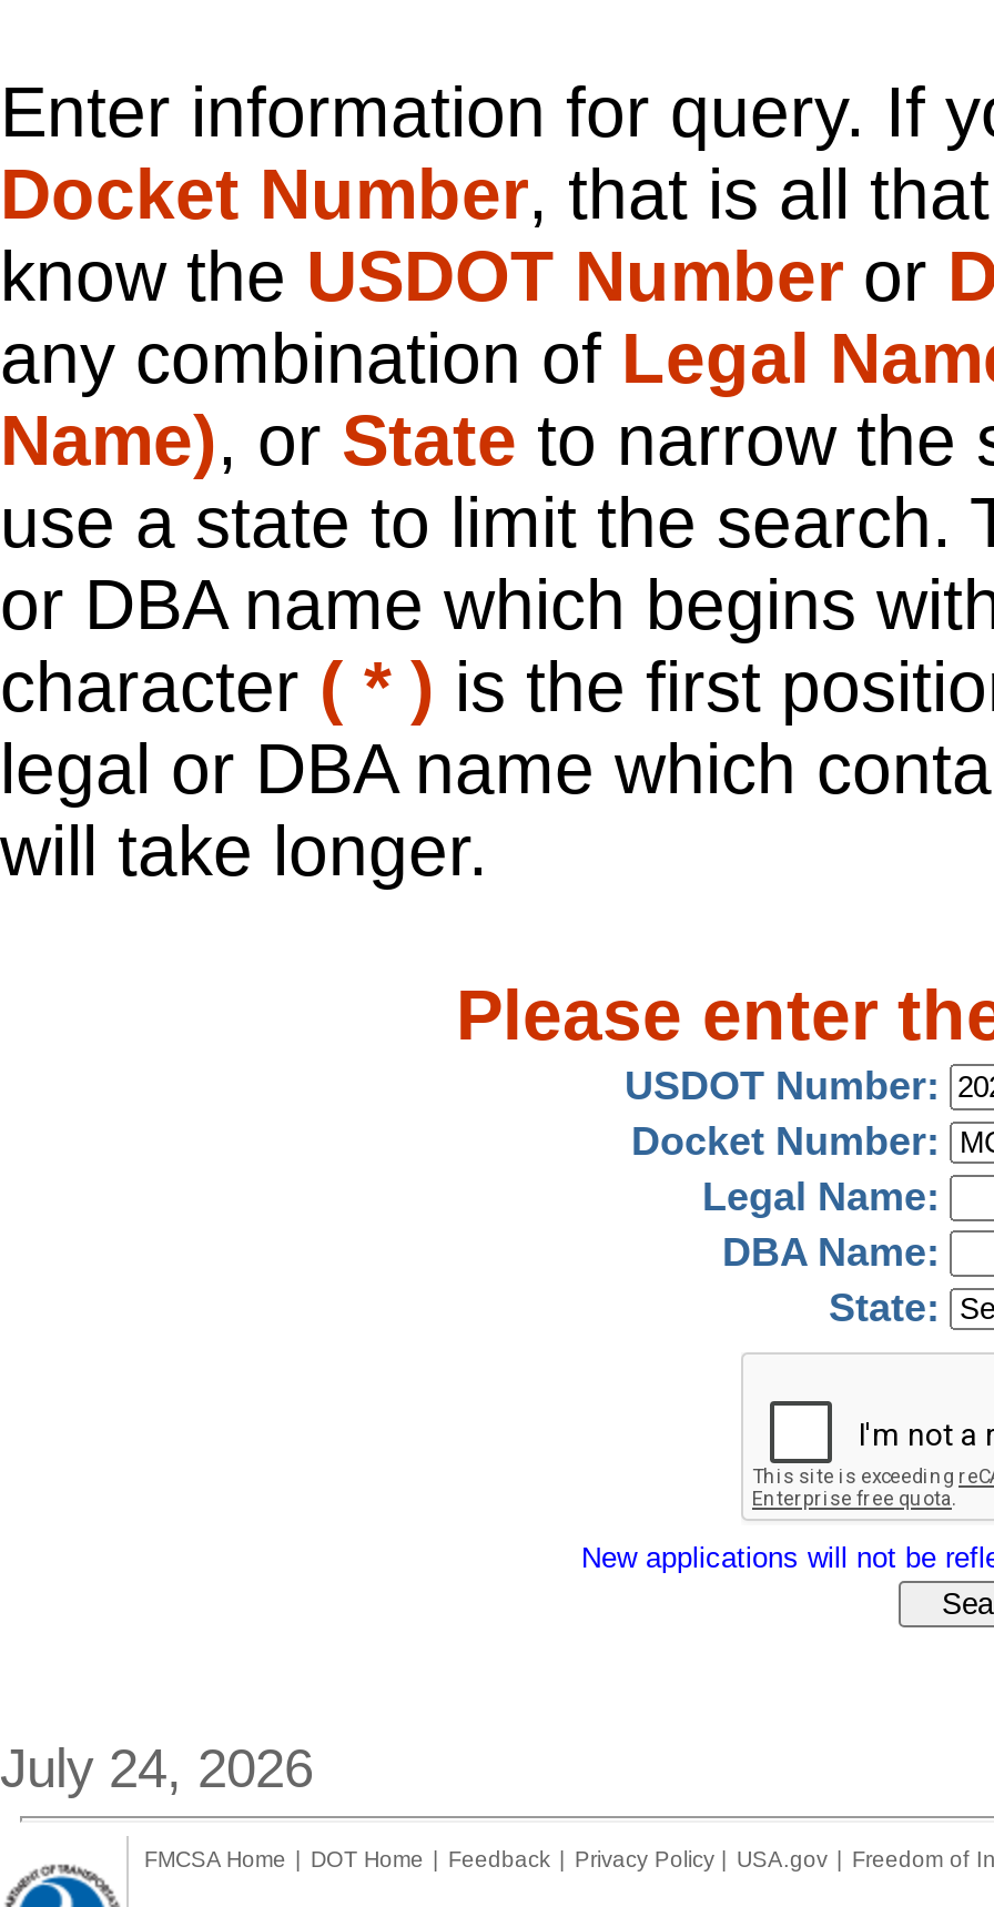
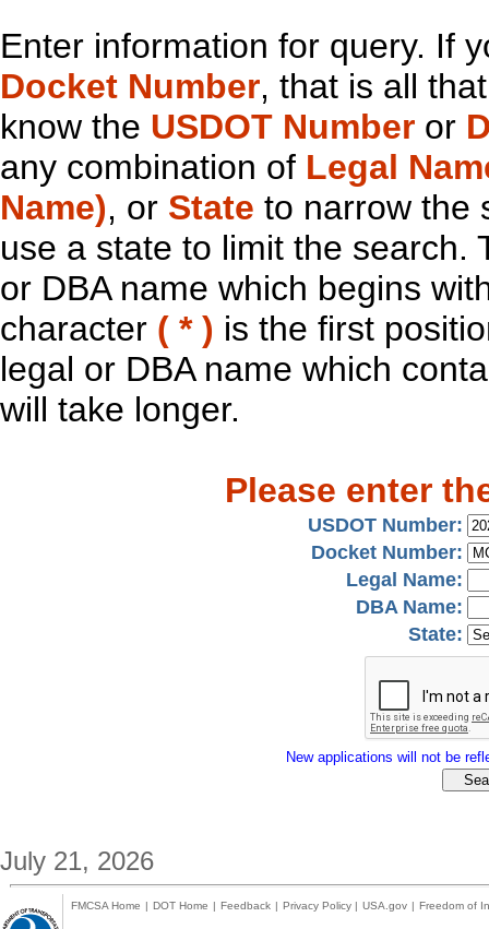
- July 24, 2026
+ July 21, 2026
